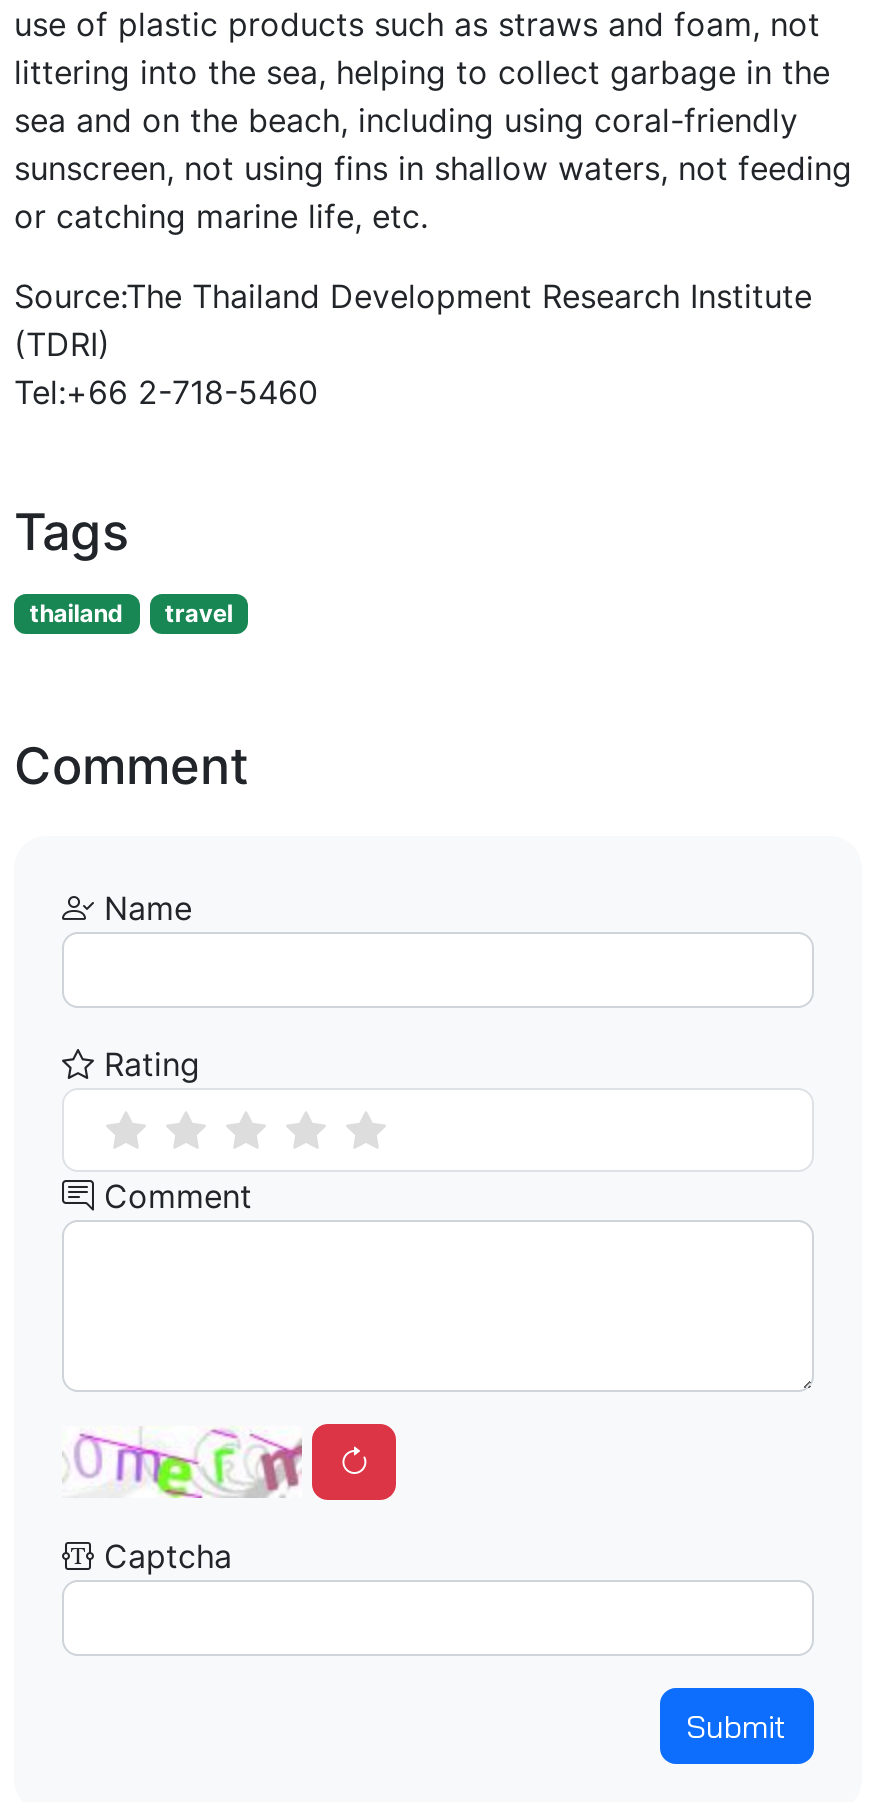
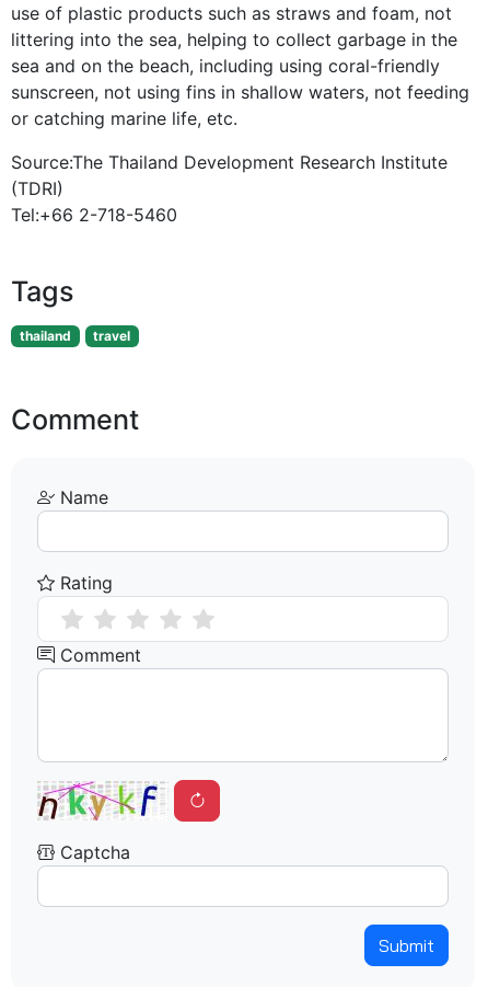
- [image]
+ [image]
